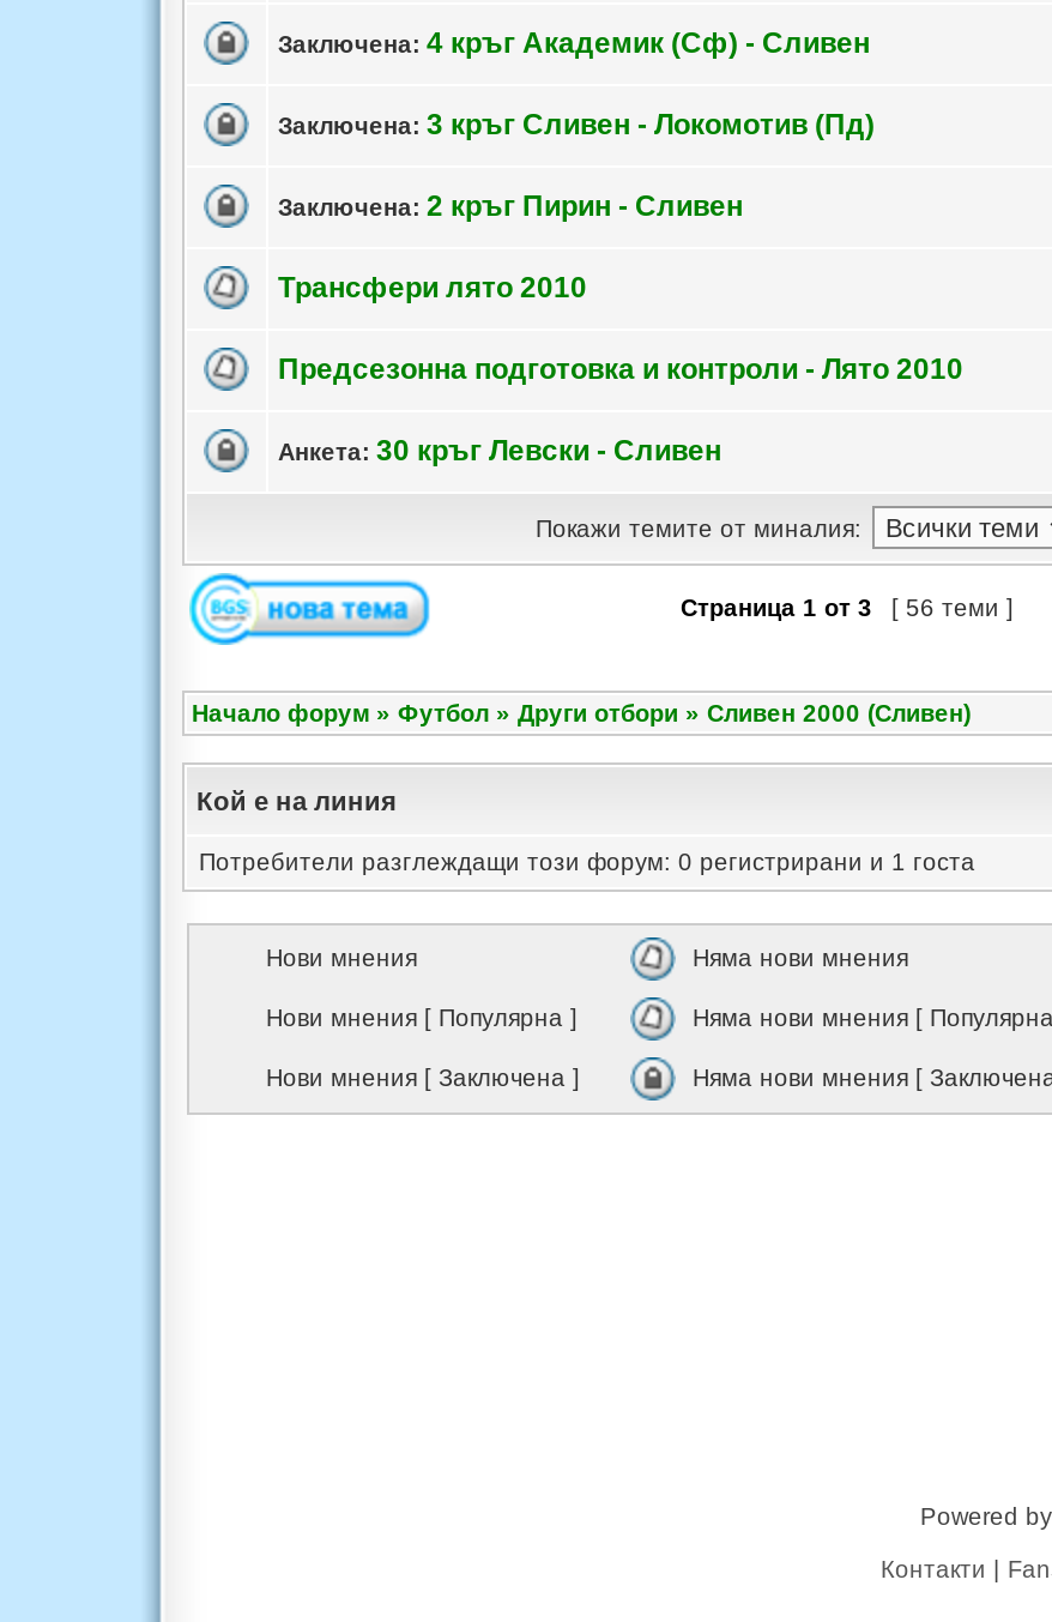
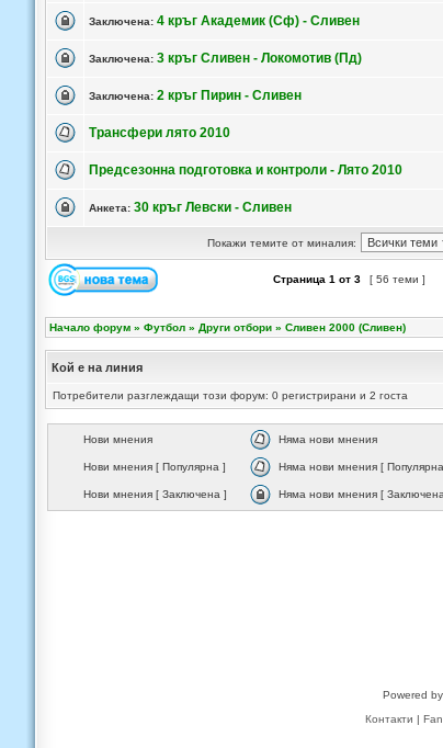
- Потребители разглеждащи този форум: 0 регистрирани и 1 госта
+ Потребители разглеждащи този форум: 0 регистрирани и 2 госта
